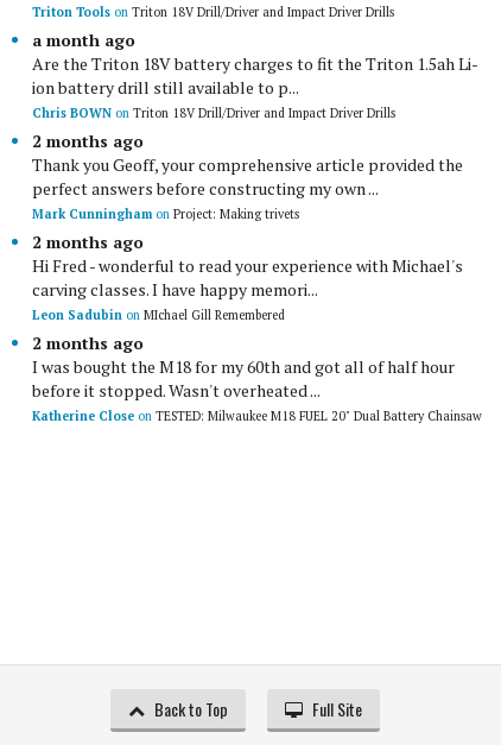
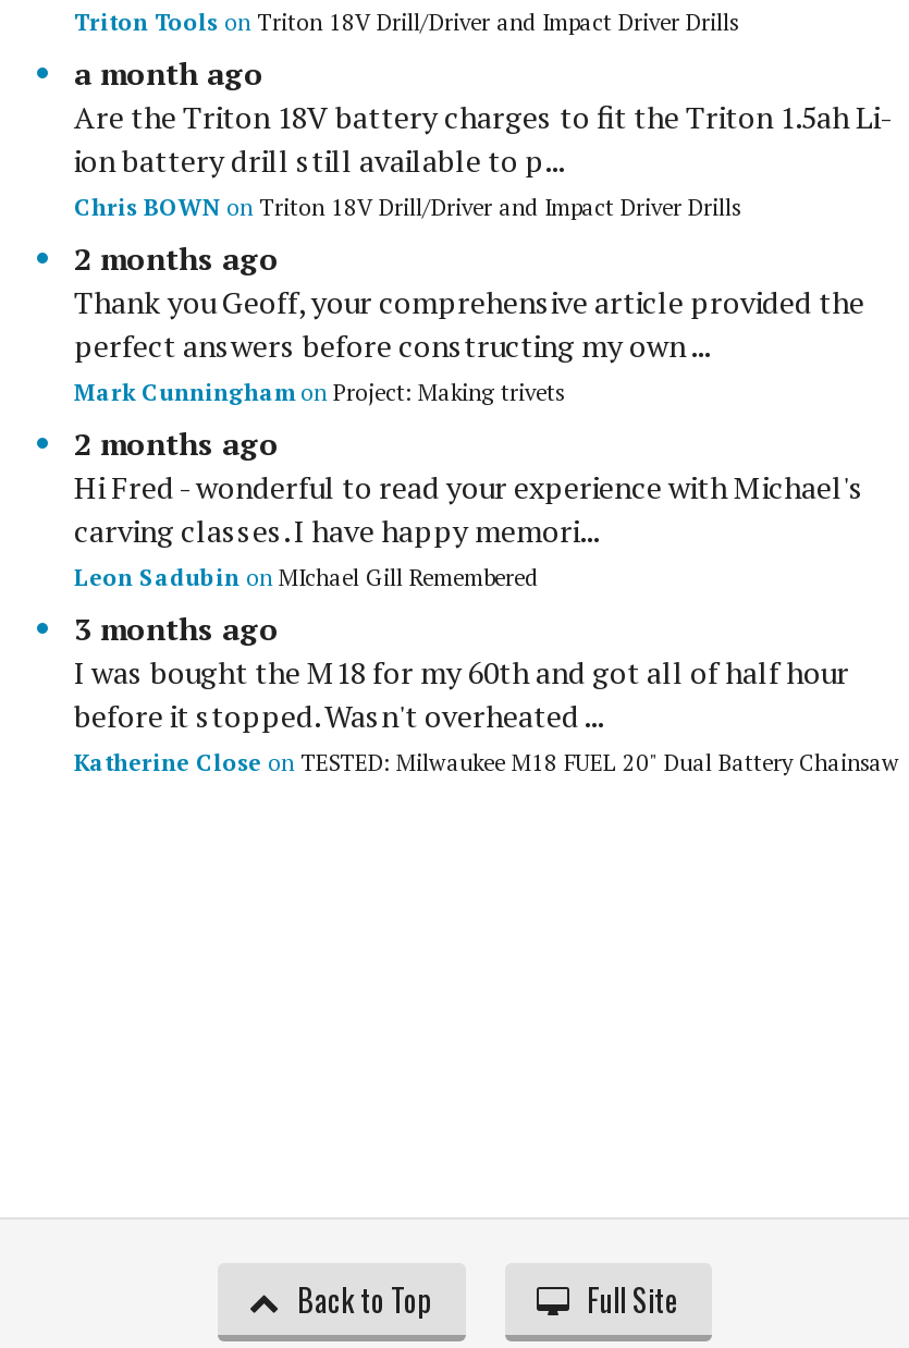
- 2 months ago
+ 3 months ago
